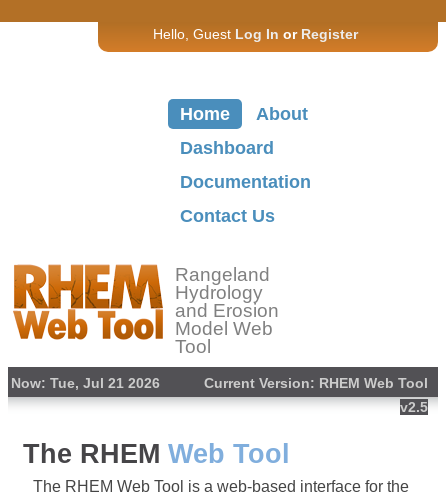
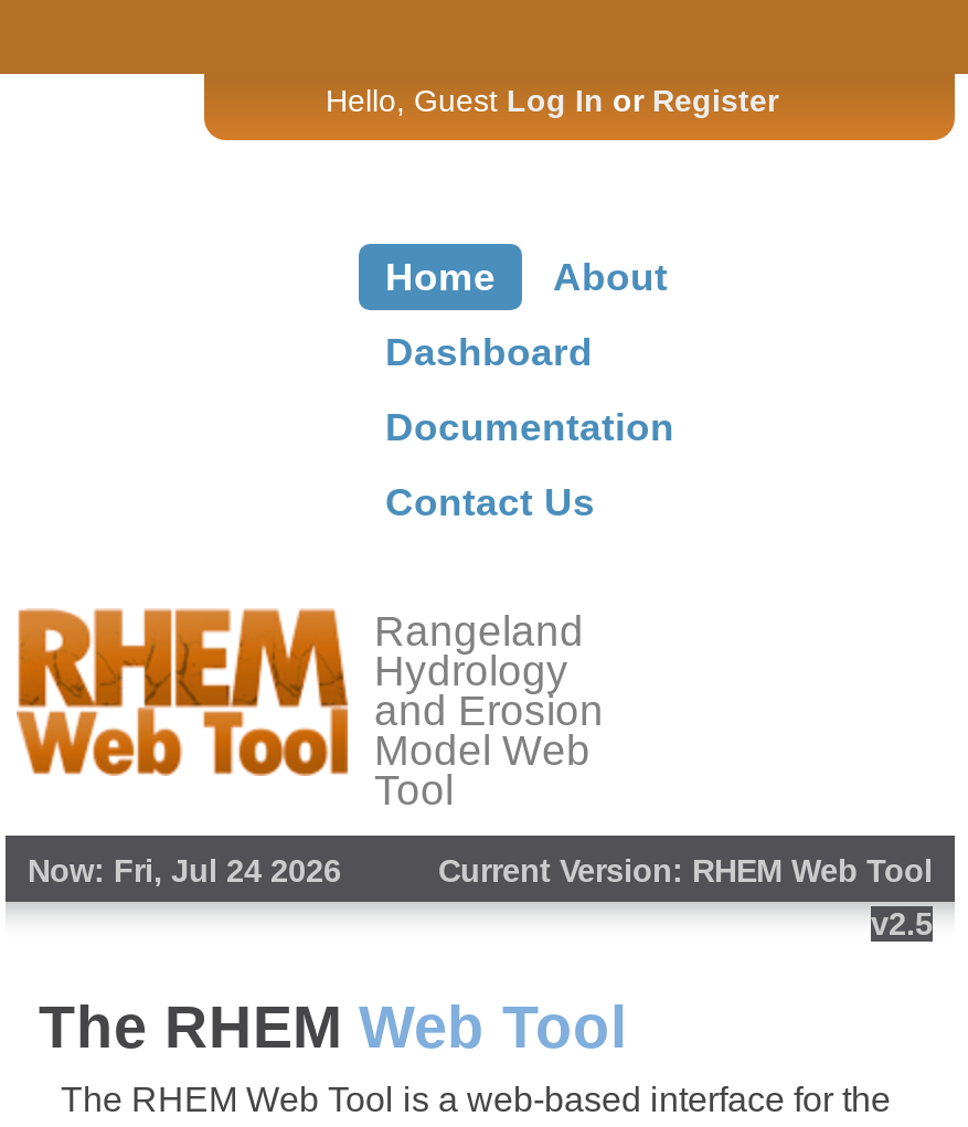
- Now: Tue, Jul 21 2026
+ Now: Fri, Jul 24 2026
